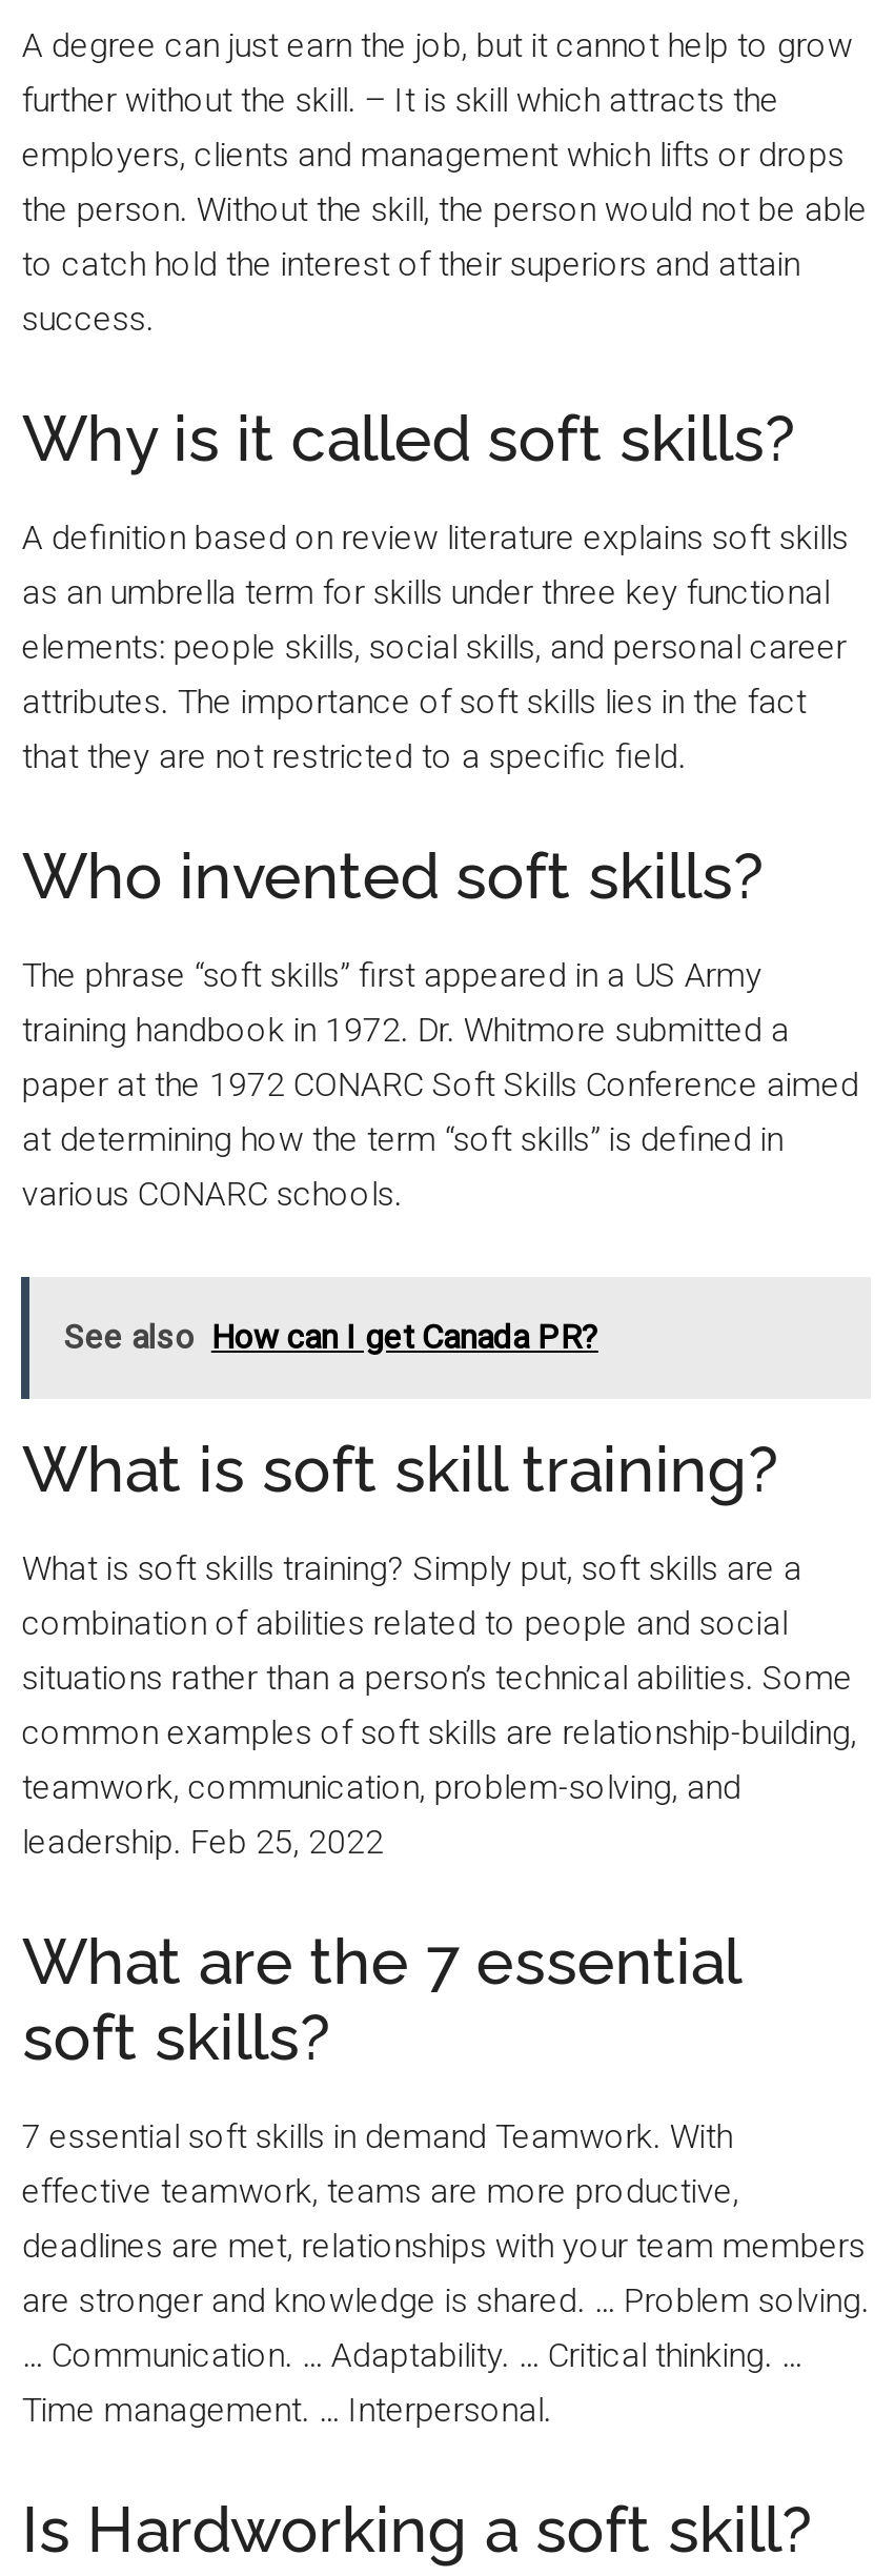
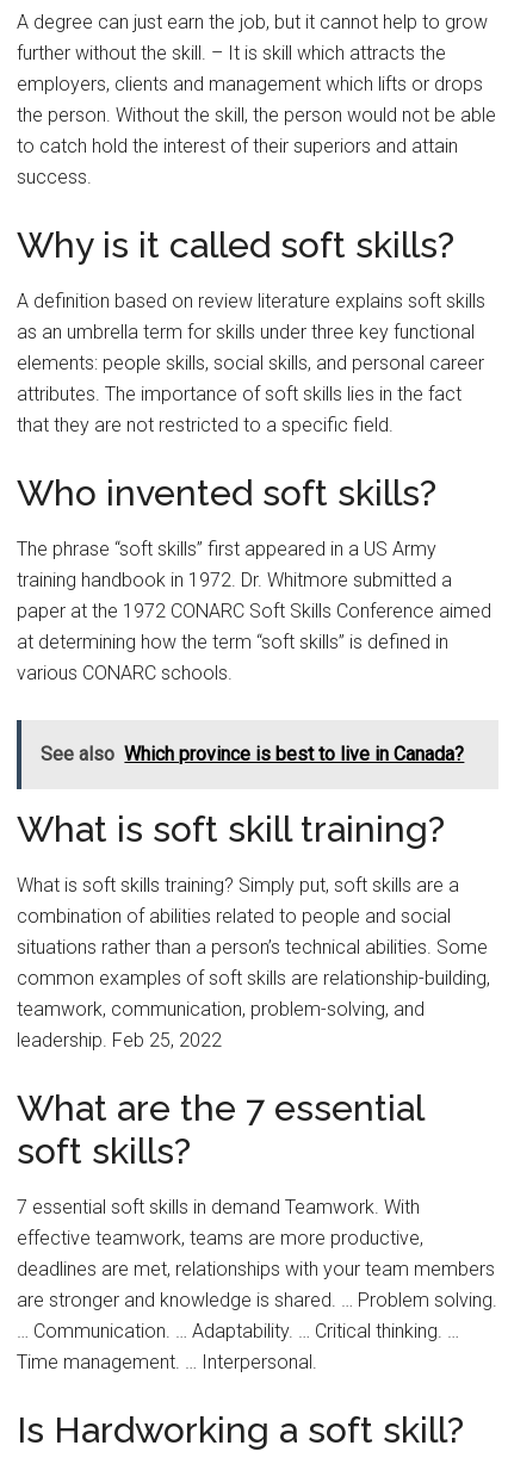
- See also How can I get Canada PR?
+ See also Which province is best to live in Canada?
